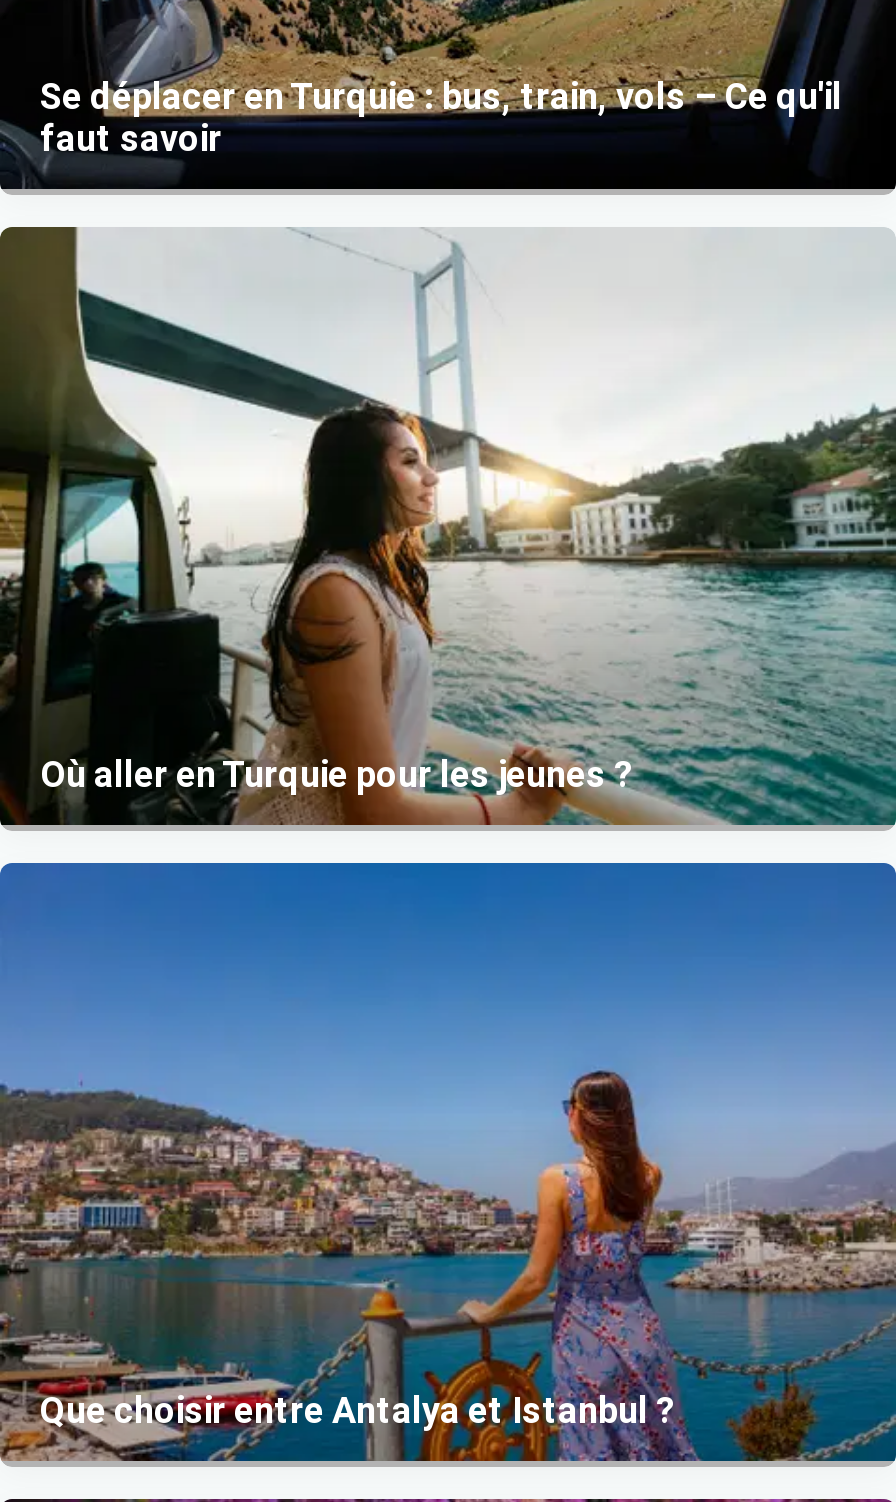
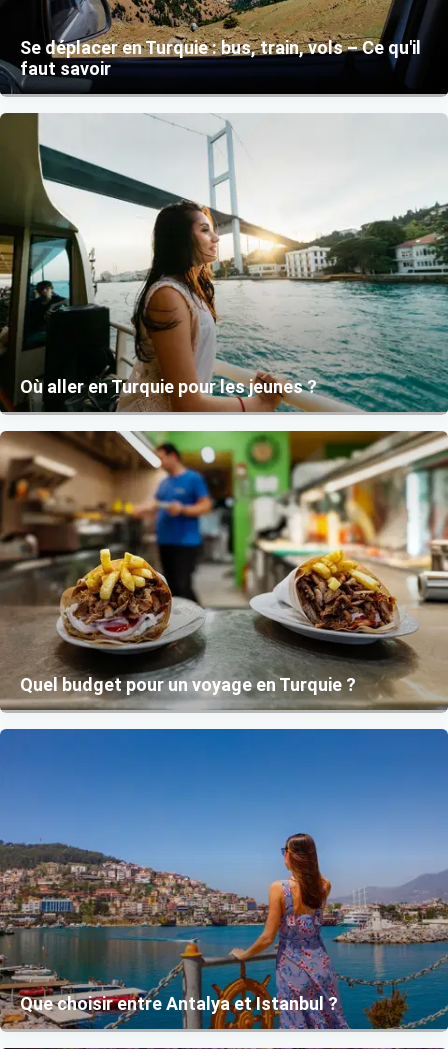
+ [image]
+ Quel budget pour un voyage en Turquie ?
